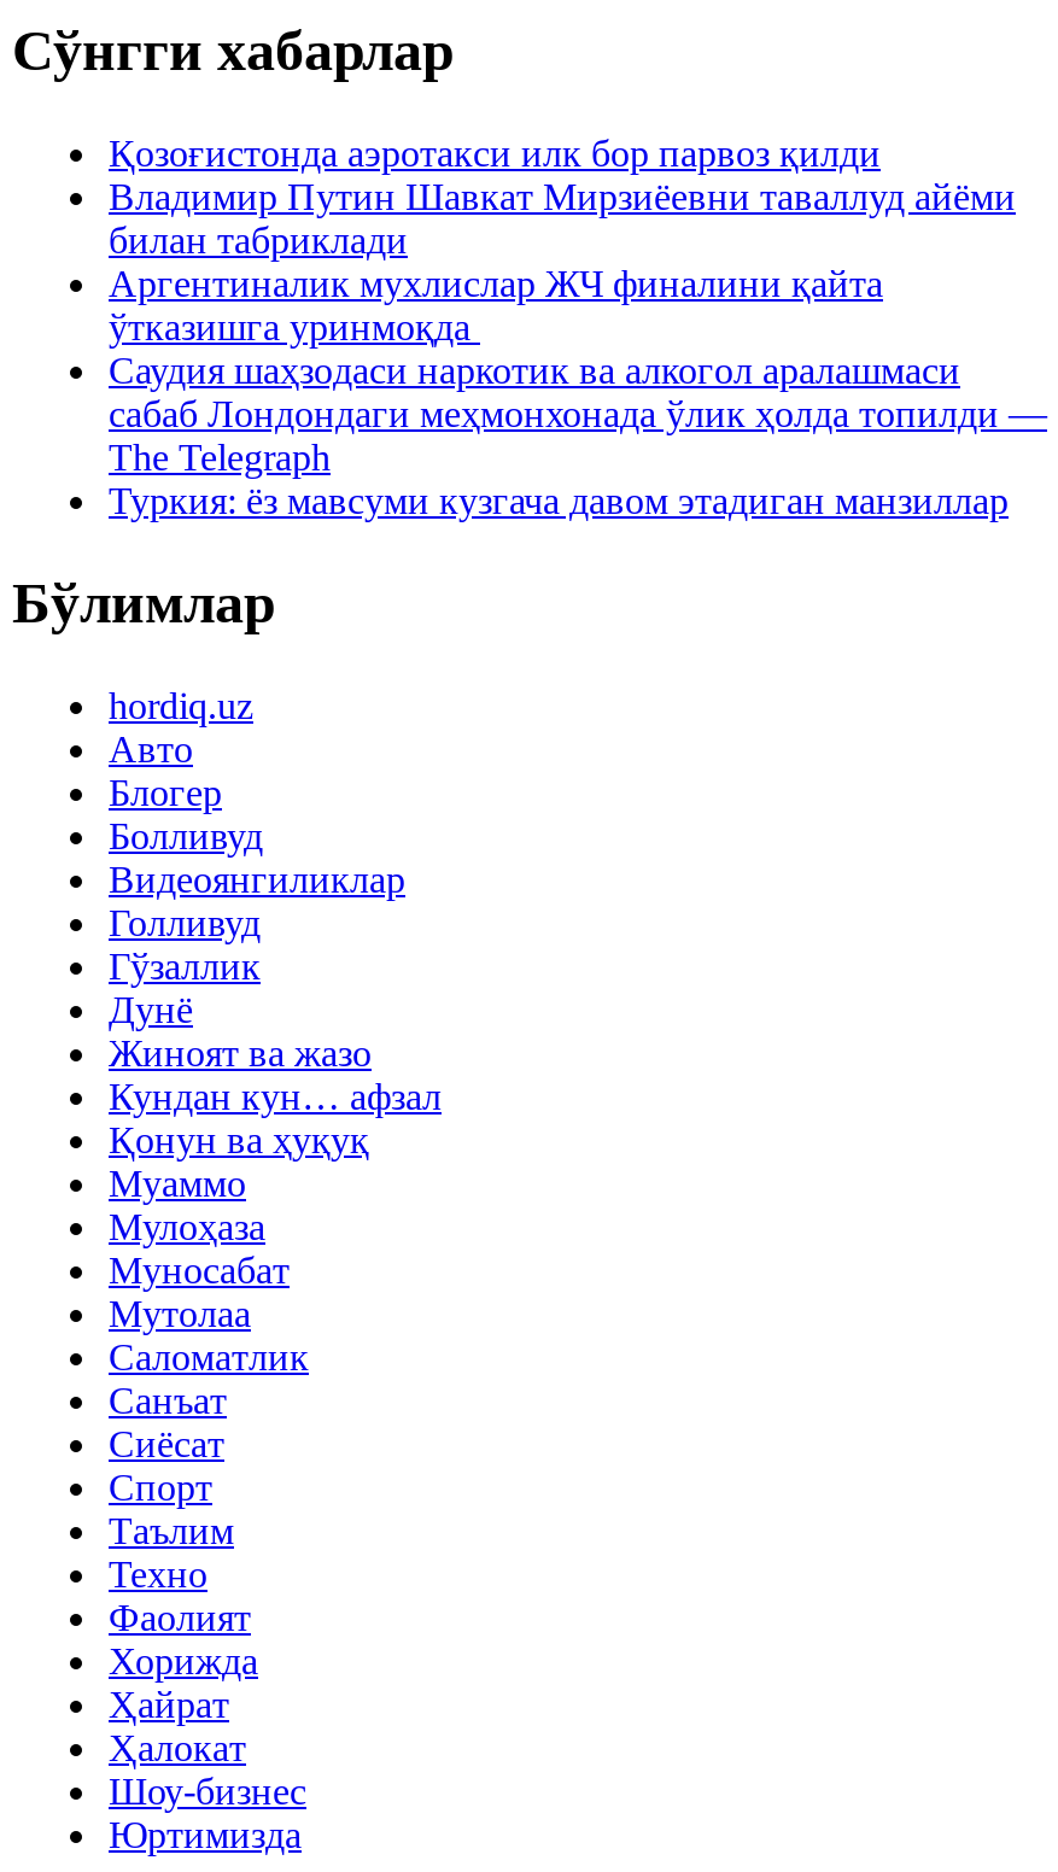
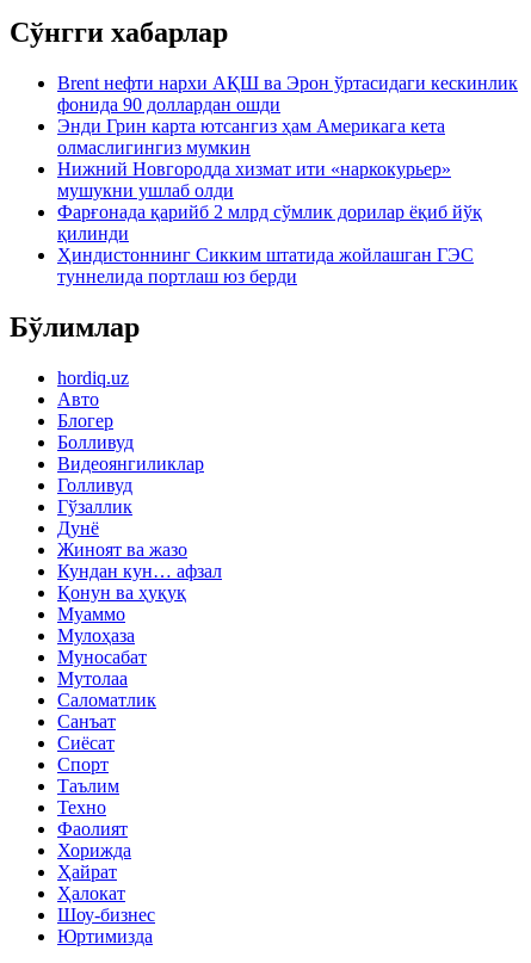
- Қозоғистонда аэротакси илк бор парвоз қилди
- Владимир Путин Шавкат Мирзиёевни таваллуд айёми
- билан табриклади
- Аргентиналик мухлислар ЖЧ финалини қайта
- ўтказишга уринмоқда
- Саудия шаҳзодаси наркотик ва алкогол аралашмаси
- сабаб Лондондаги меҳмонхонада ўлик ҳолда топилди —
- The Telegraph
- Туркия: ёз мавсуми кузгача давом этадиган манзиллар
+ Brent нефти нархи АҚШ ва Эрон ўртасидаги кескинлик
+ фонида 90 доллардан ошди
+ Энди Грин карта ютсангиз ҳам Америкага кета
+ олмаслигингиз мумкин
+ Нижний Новгородда хизмат ити «наркокурьер»
+ мушукни ушлаб олди
+ Фарғонада қарийб 2 млрд сўмлик дорилар ёқиб йўқ
+ қилинди
+ Ҳиндистоннинг Сикким штатида жойлашган ГЭС
+ туннелида портлаш юз берди
